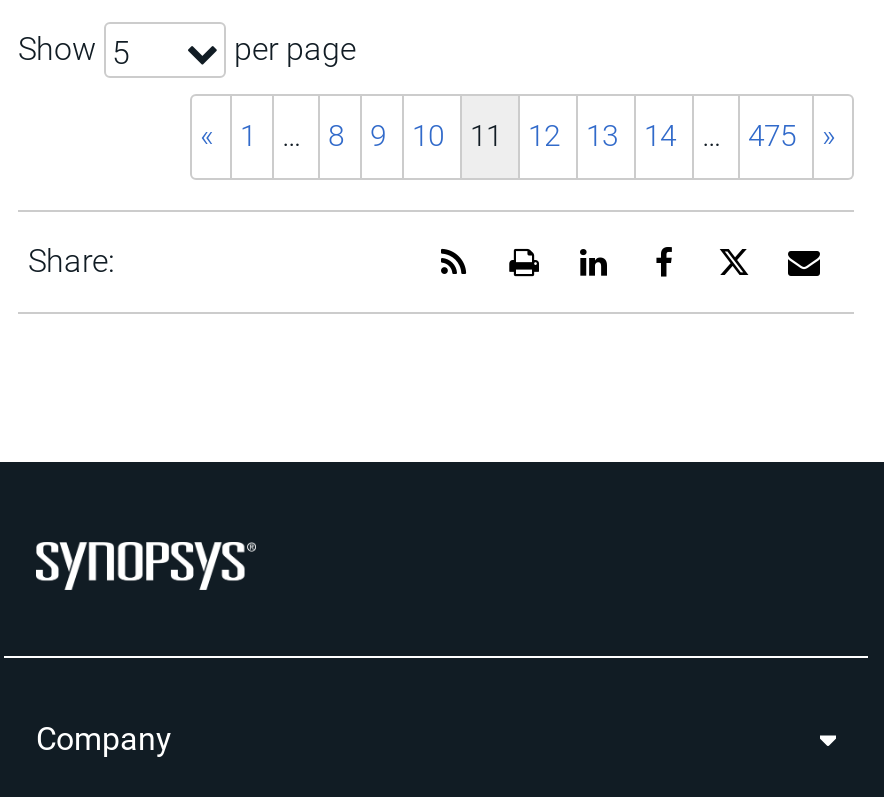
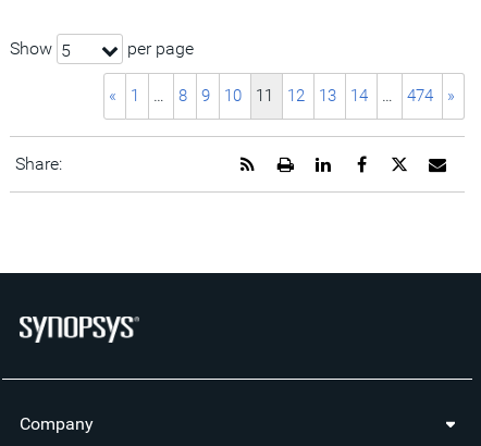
- 475
+ 474
